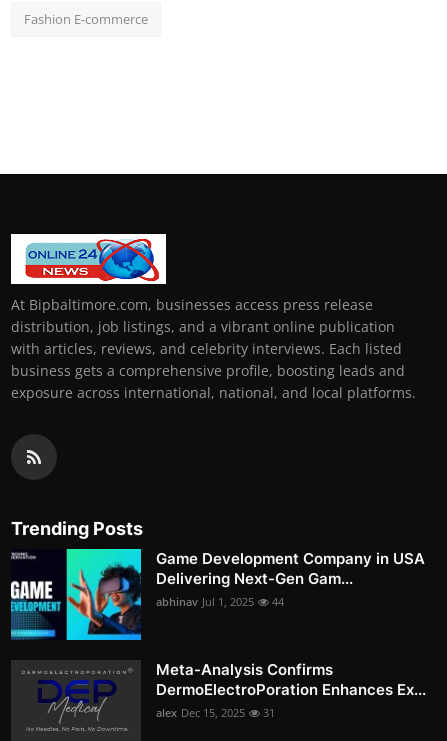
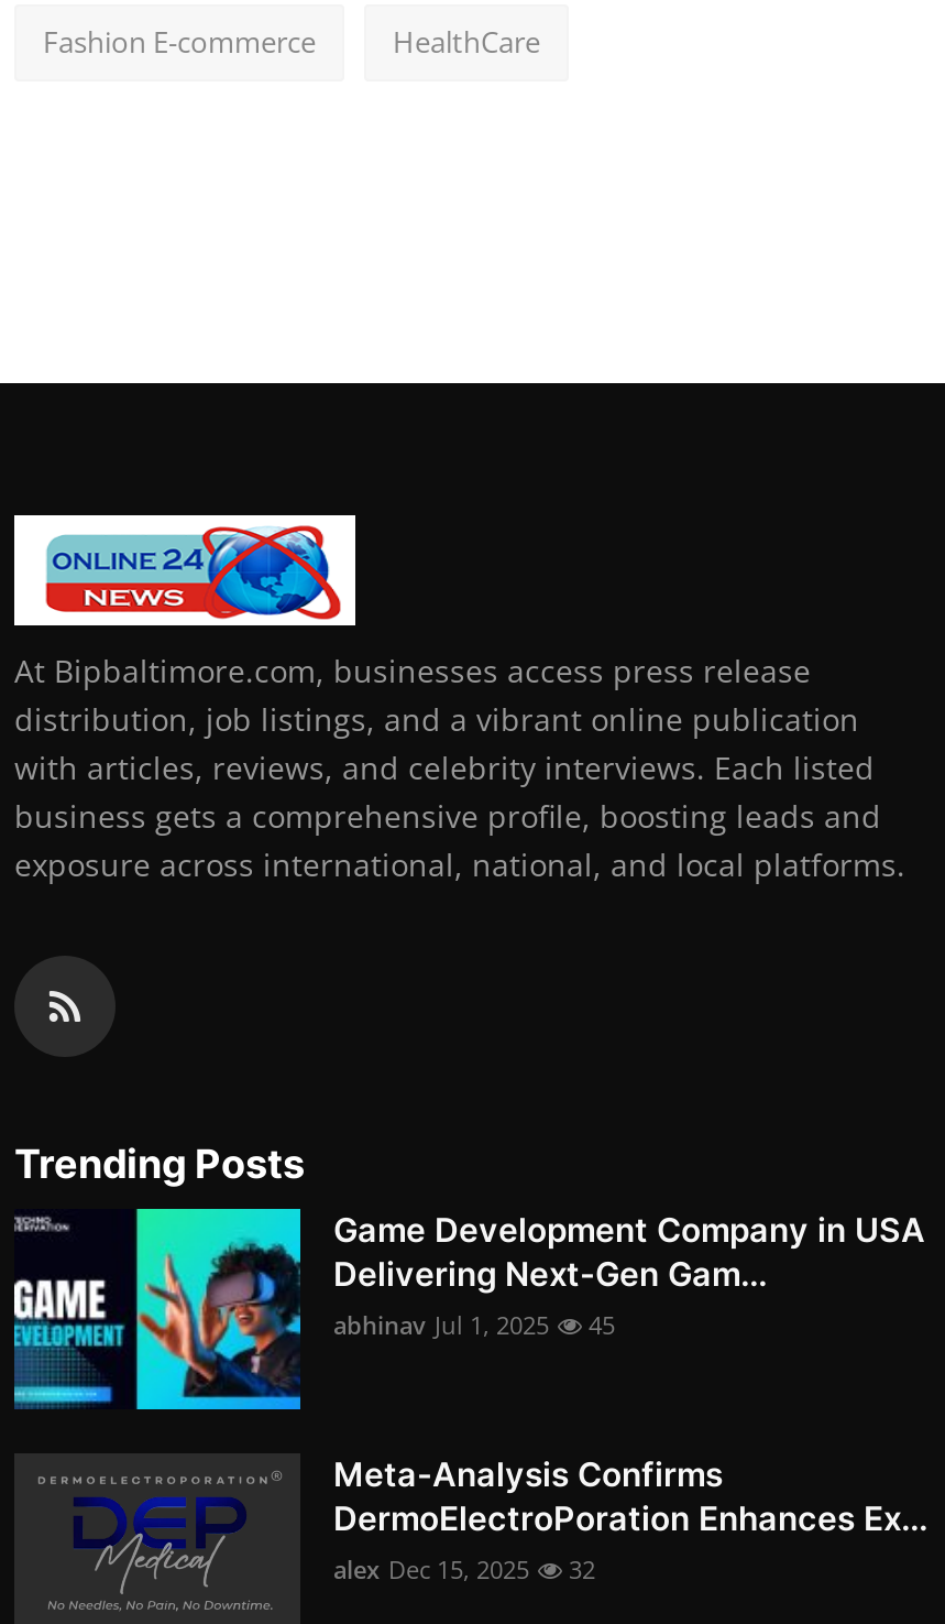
+ HealthCare

- abhinav Jul 1, 2025 44
+ abhinav Jul 1, 2025 45

- alex Dec 15, 2025 31
+ alex Dec 15, 2025 32
